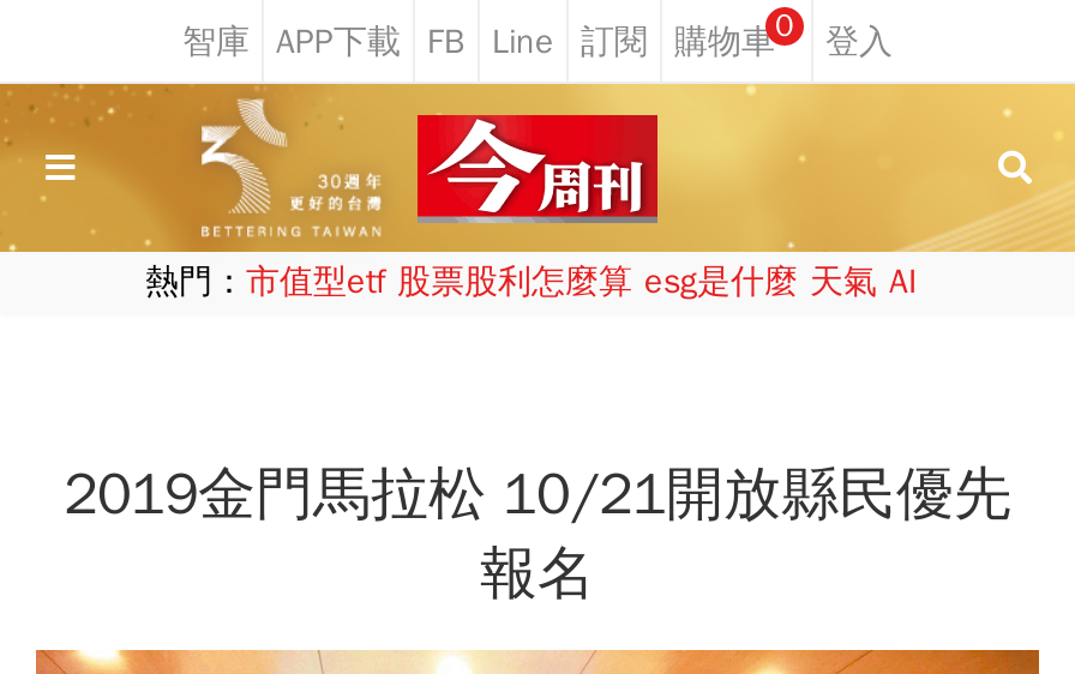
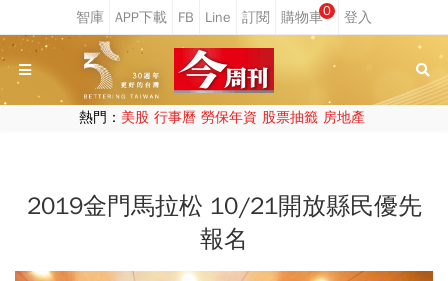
- 熱門：市值型etf 股票股利怎麼算 esg是什麼 天氣 AI
+ 熱門：美股 行事曆 勞保年資 股票抽籤 房地產
